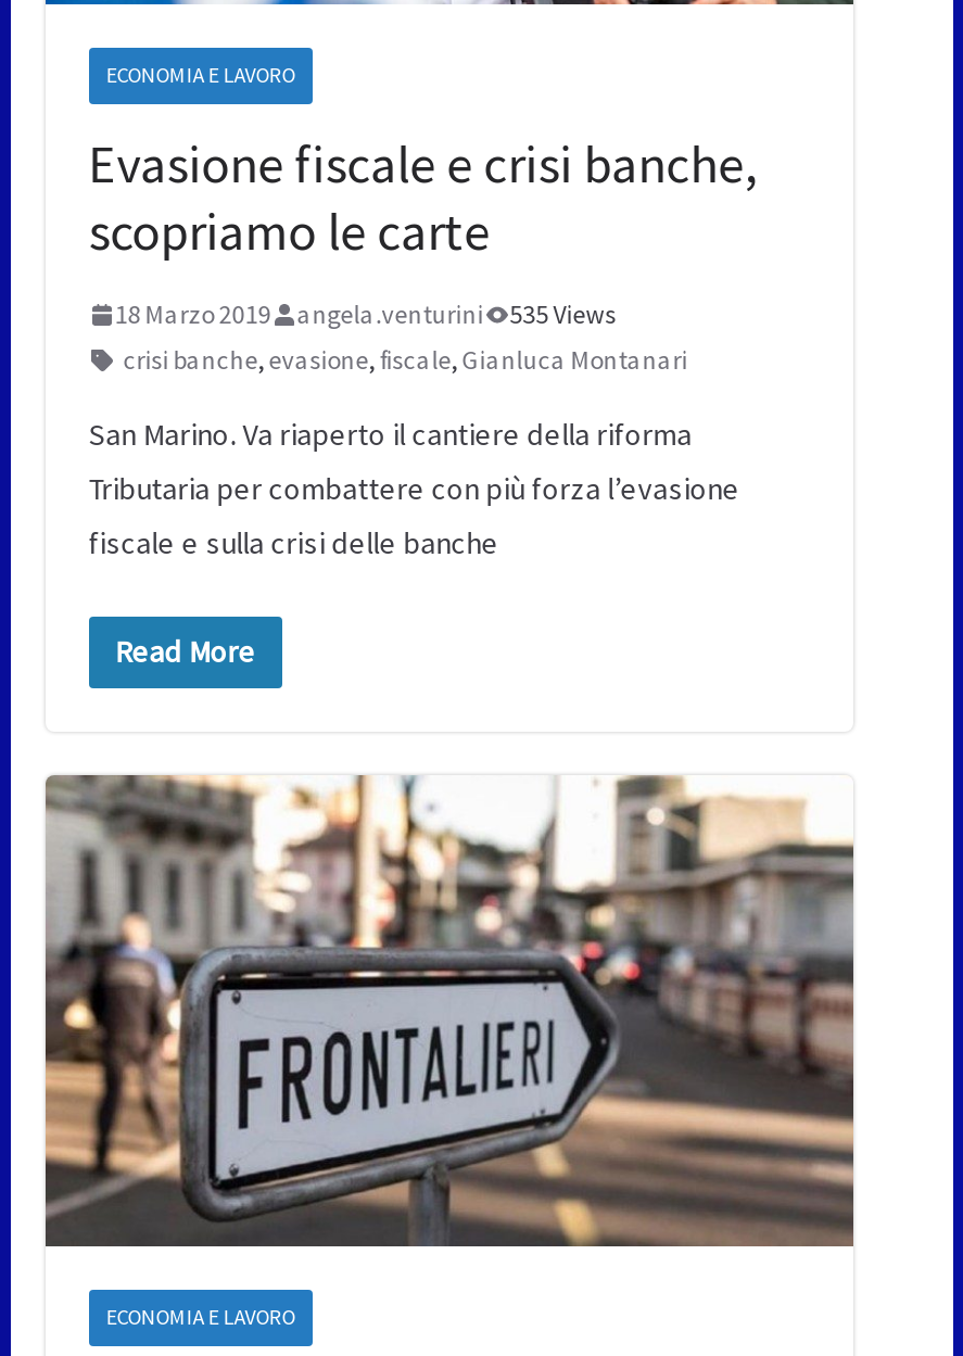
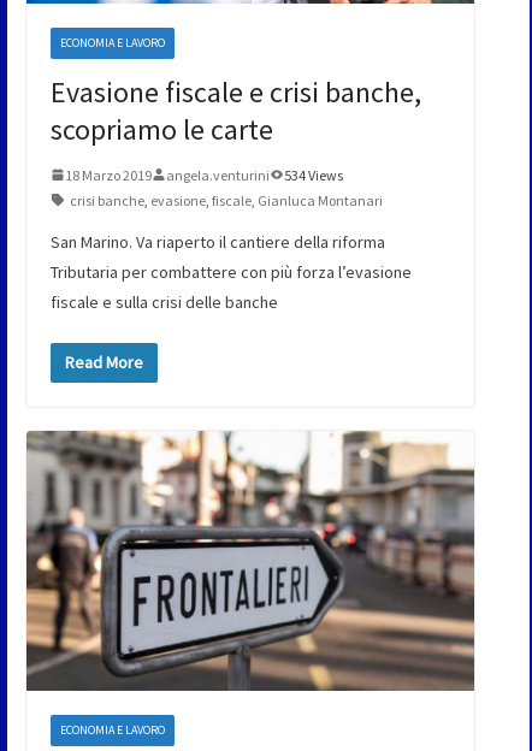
- 18 Marzo 2019 angela.venturini 535 Views
+ 18 Marzo 2019 angela.venturini 534 Views
